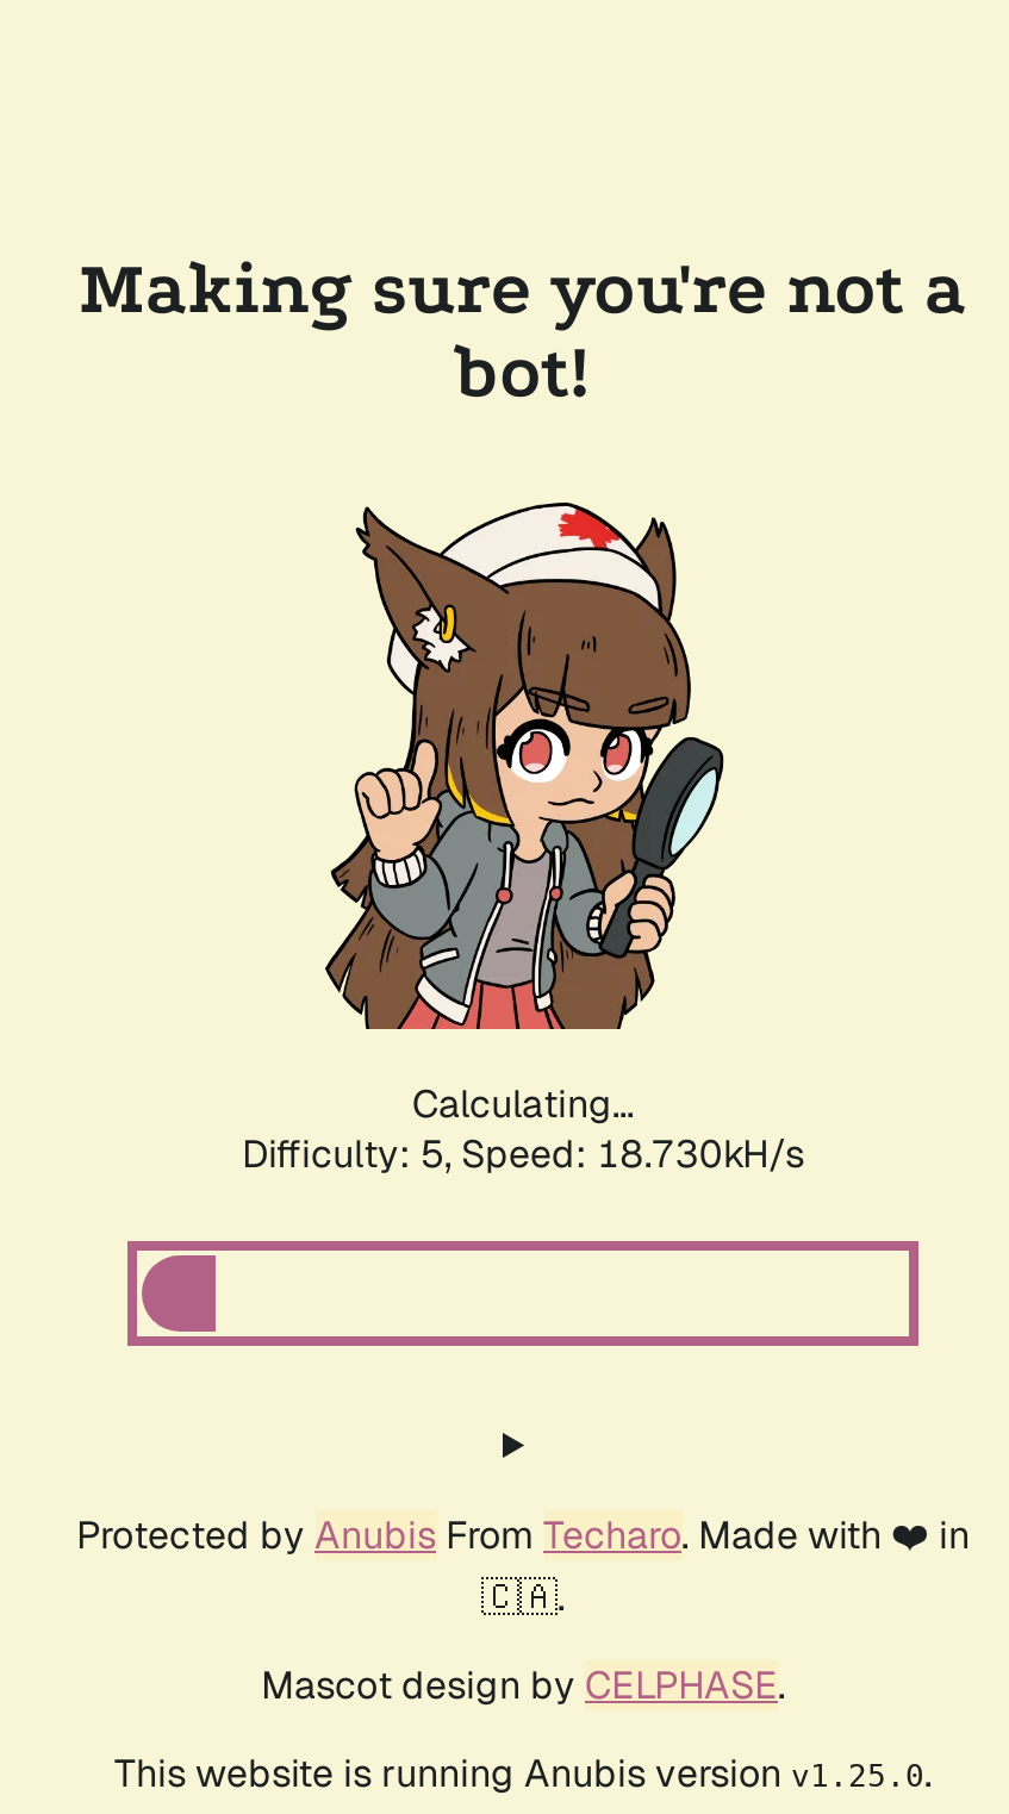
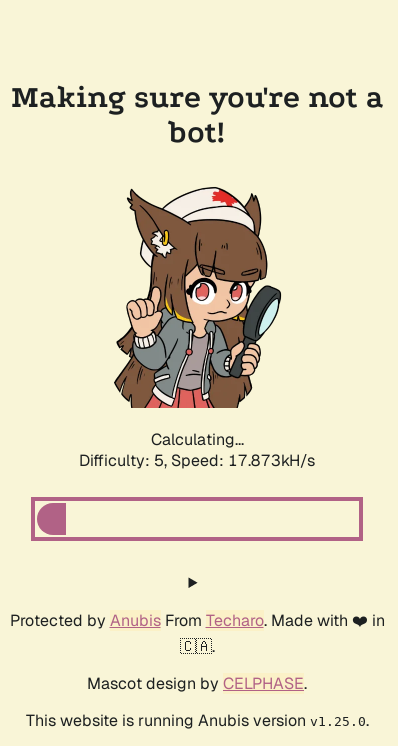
- Difficulty: 5, Speed: 18.730kH/s
+ Difficulty: 5, Speed: 17.873kH/s
